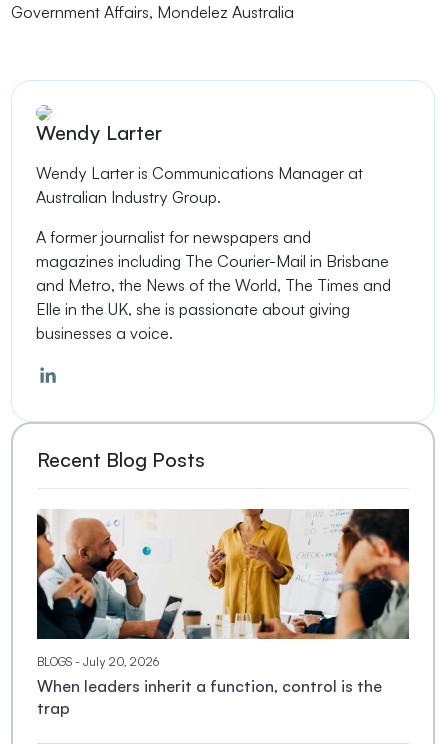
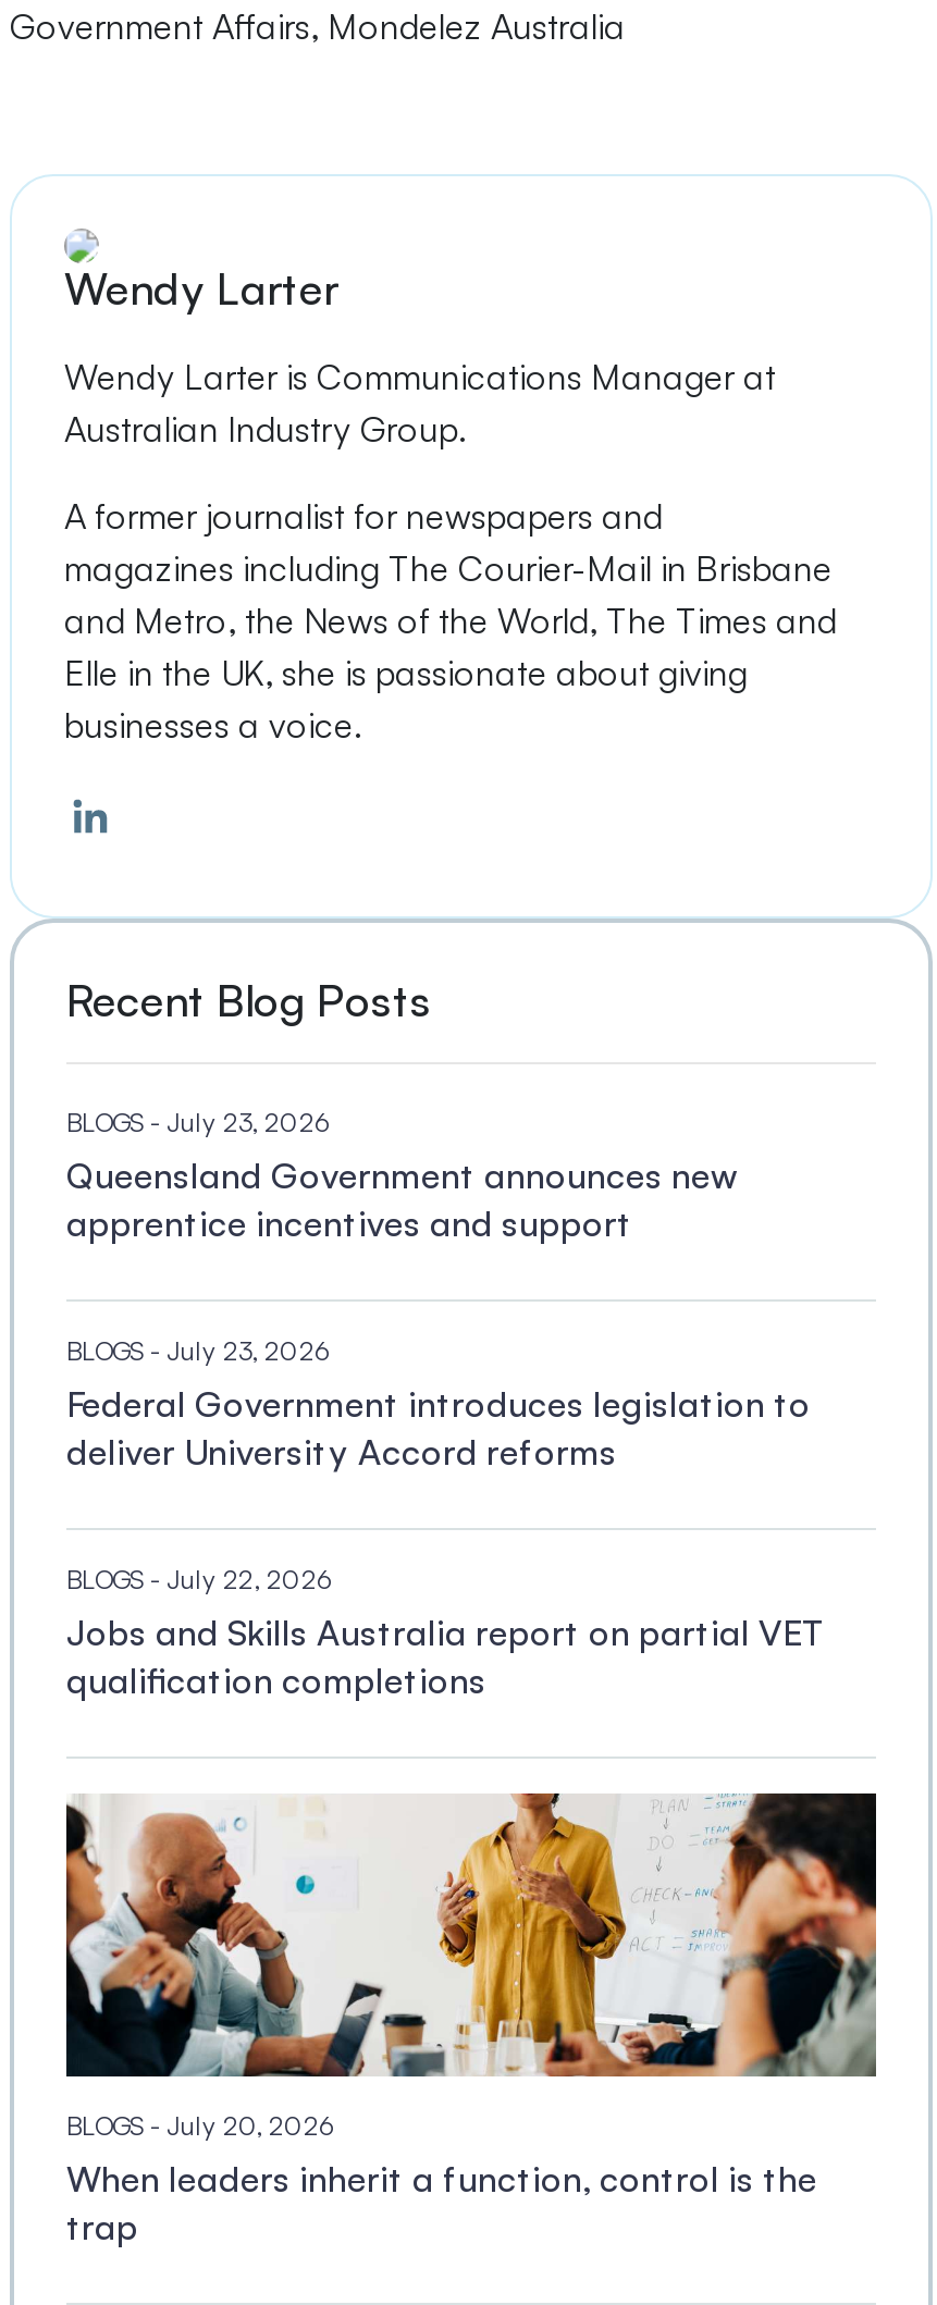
+ BLOGS - July 23, 2026
+ Queensland Government announces new
+ apprentice incentives and support
+ BLOGS - July 23, 2026
+ Federal Government introduces legislation to
+ deliver University Accord reforms
+ BLOGS - July 22, 2026
+ Jobs and Skills Australia report on partial VET
+ qualification completions
